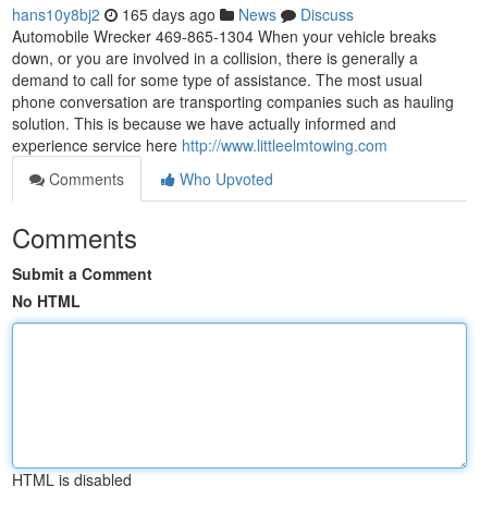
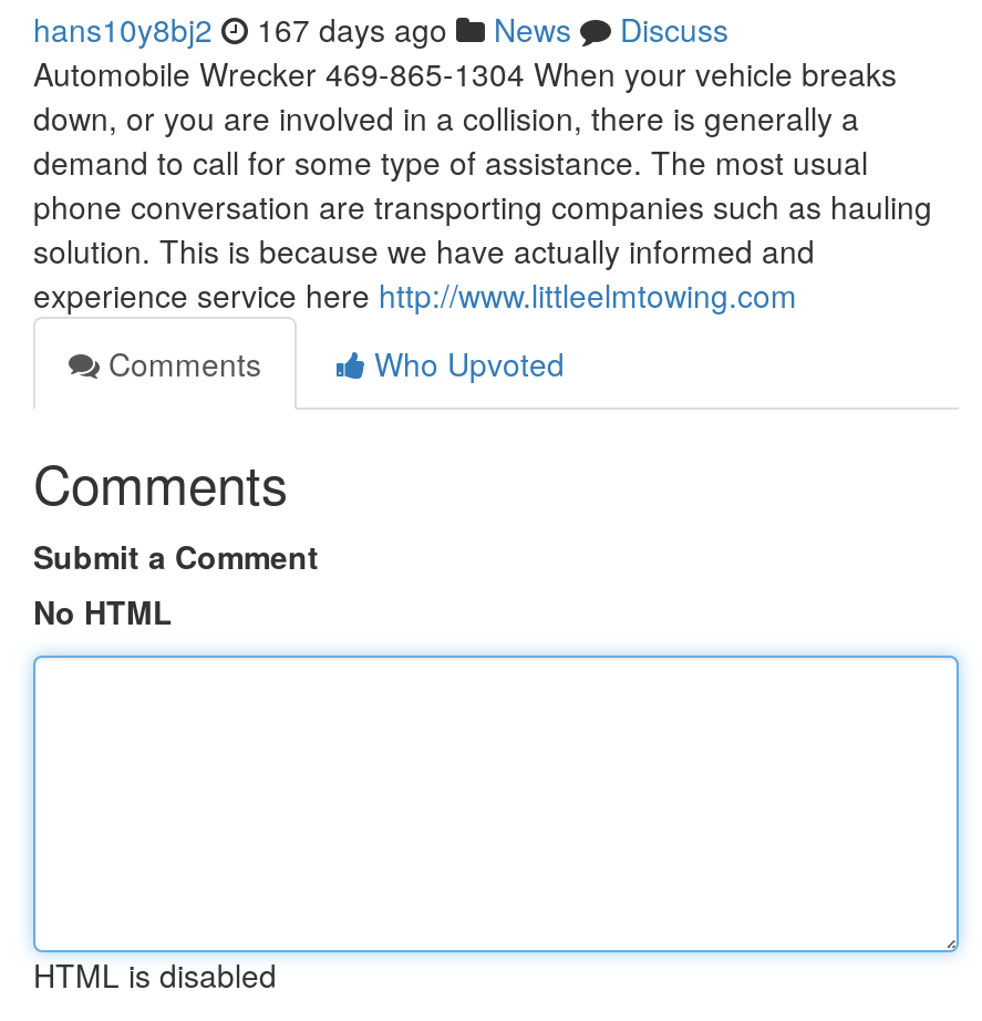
- hans10y8bj2 165 days ago News Discuss
+ hans10y8bj2 167 days ago News Discuss
